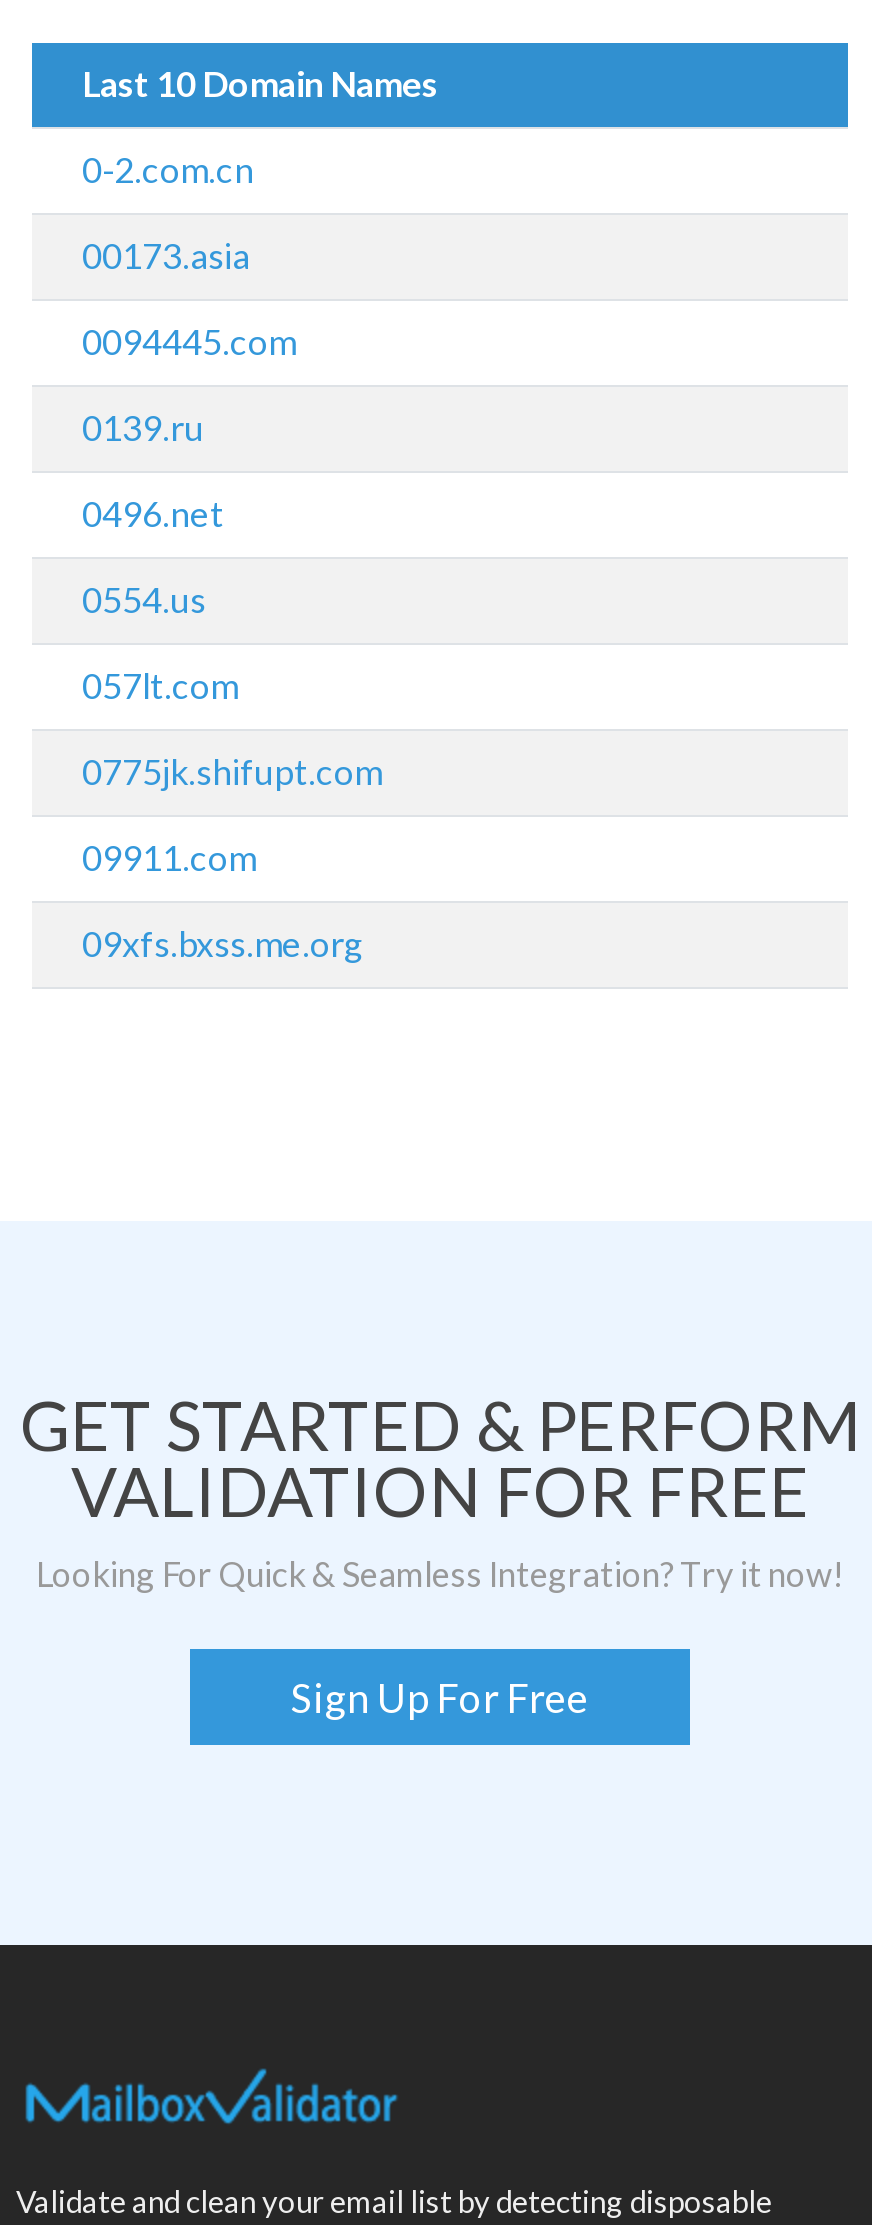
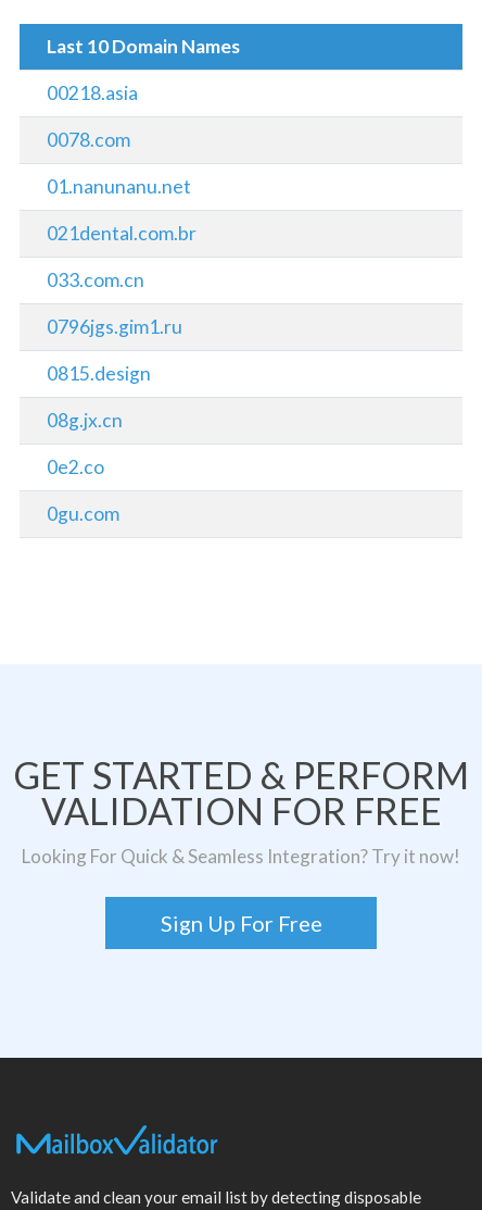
- 0-2.com.cn
+ 00218.asia

- 00173.asia
+ 0078.com

- 0094445.com
+ 01.nanunanu.net

- 0139.ru
+ 021dental.com.br

- 0496.net
+ 033.com.cn

- 0554.us
+ 0796jgs.gim1.ru

- 057lt.com
+ 0815.design

- 0775jk.shifupt.com
+ 08g.jx.cn

- 09911.com
+ 0e2.co

- 09xfs.bxss.me.org
+ 0gu.com
